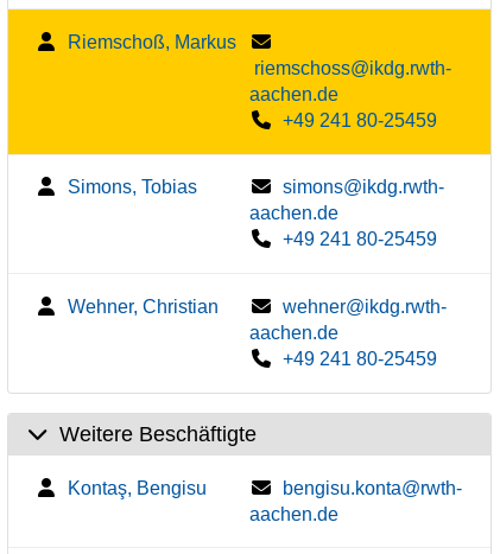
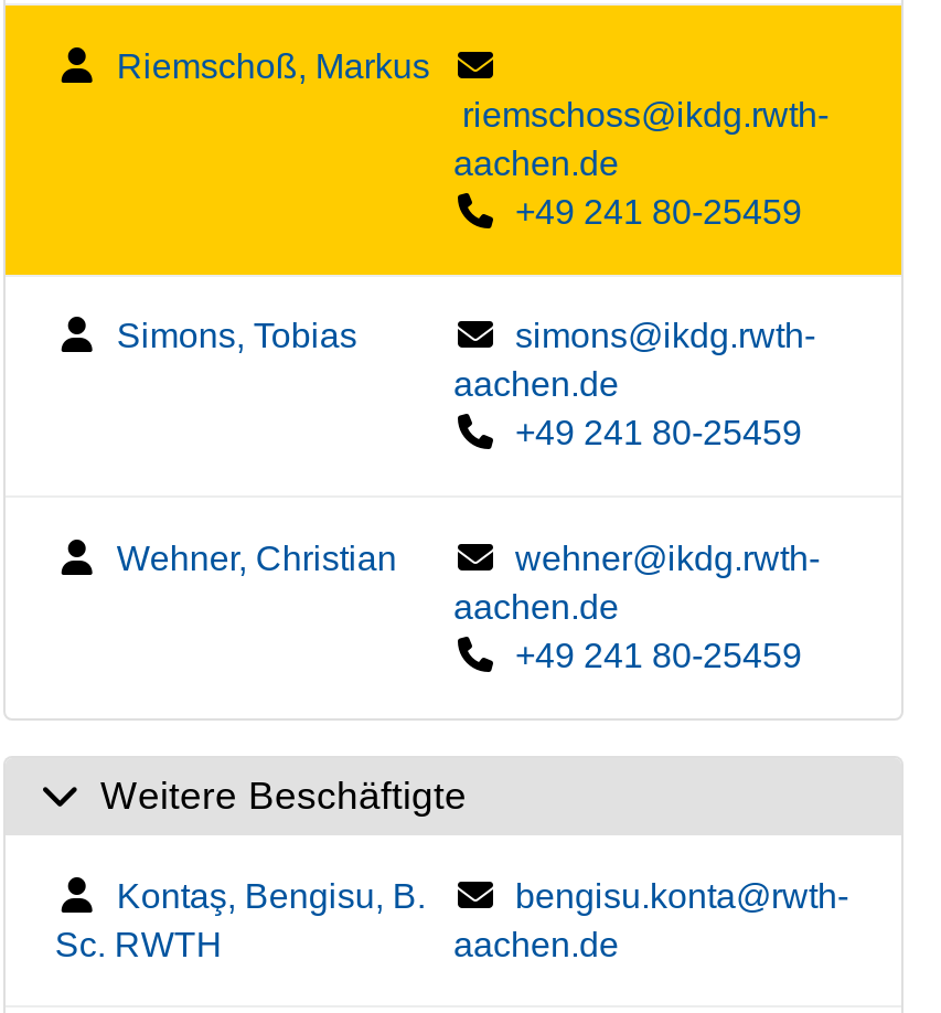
- Kontaş, Bengisu
+ Kontaş, Bengisu, B.
+ Sc. RWTH
